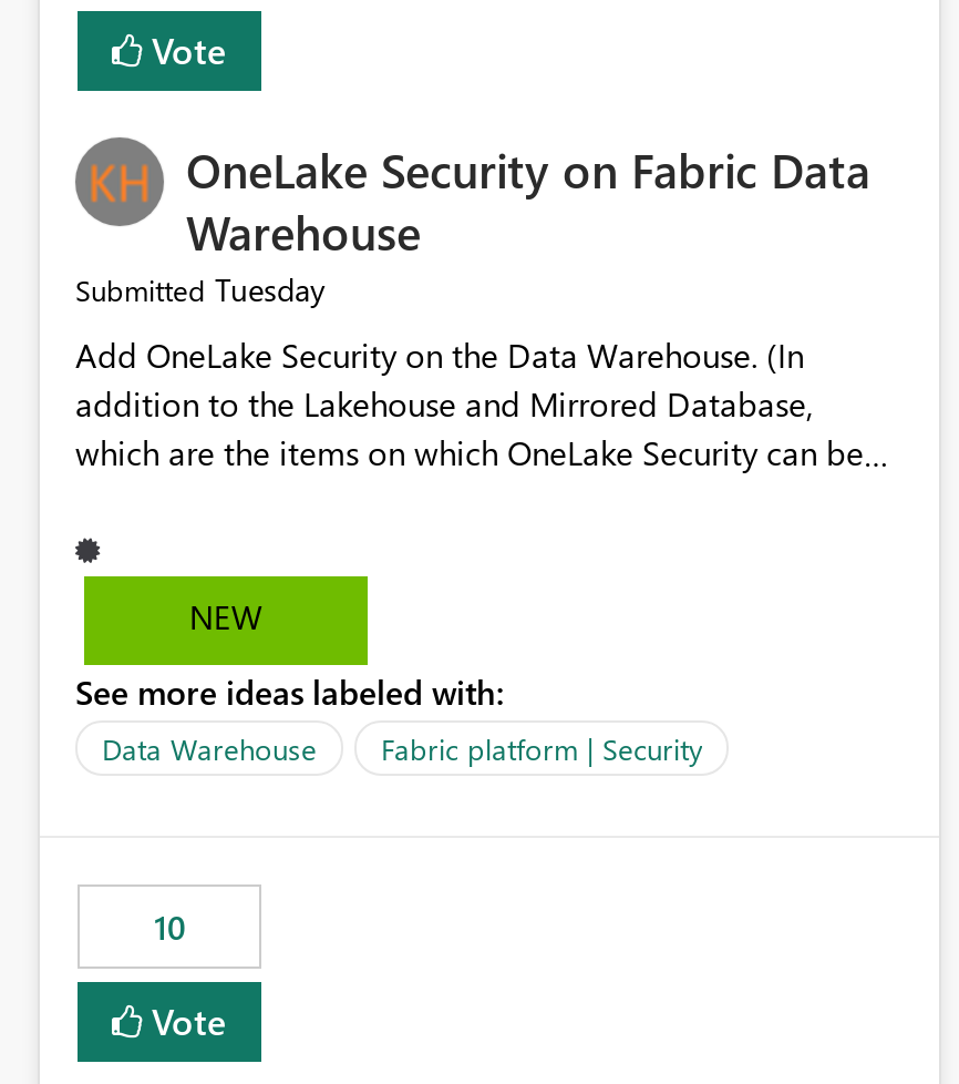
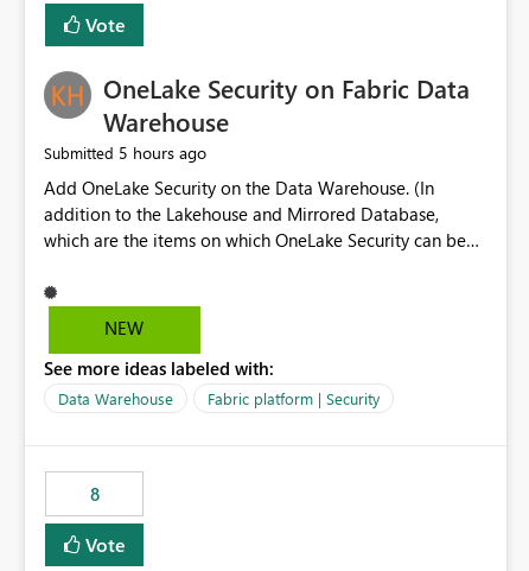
- Submitted Tuesday
+ Submitted 5 hours ago

- 10
+ 8
